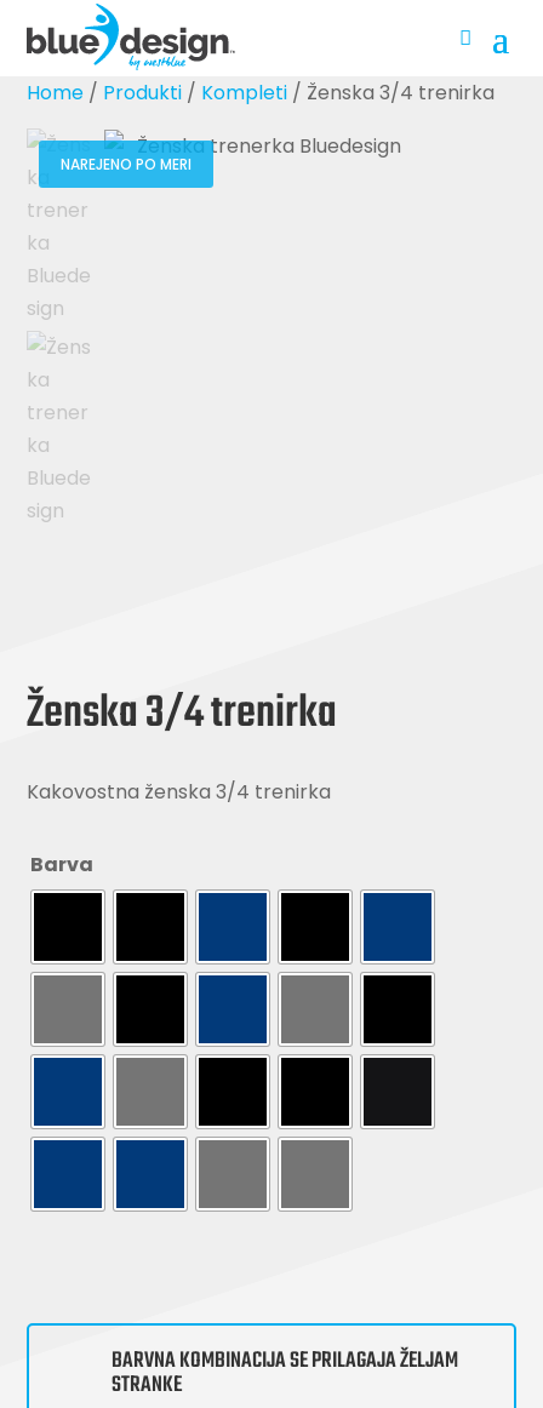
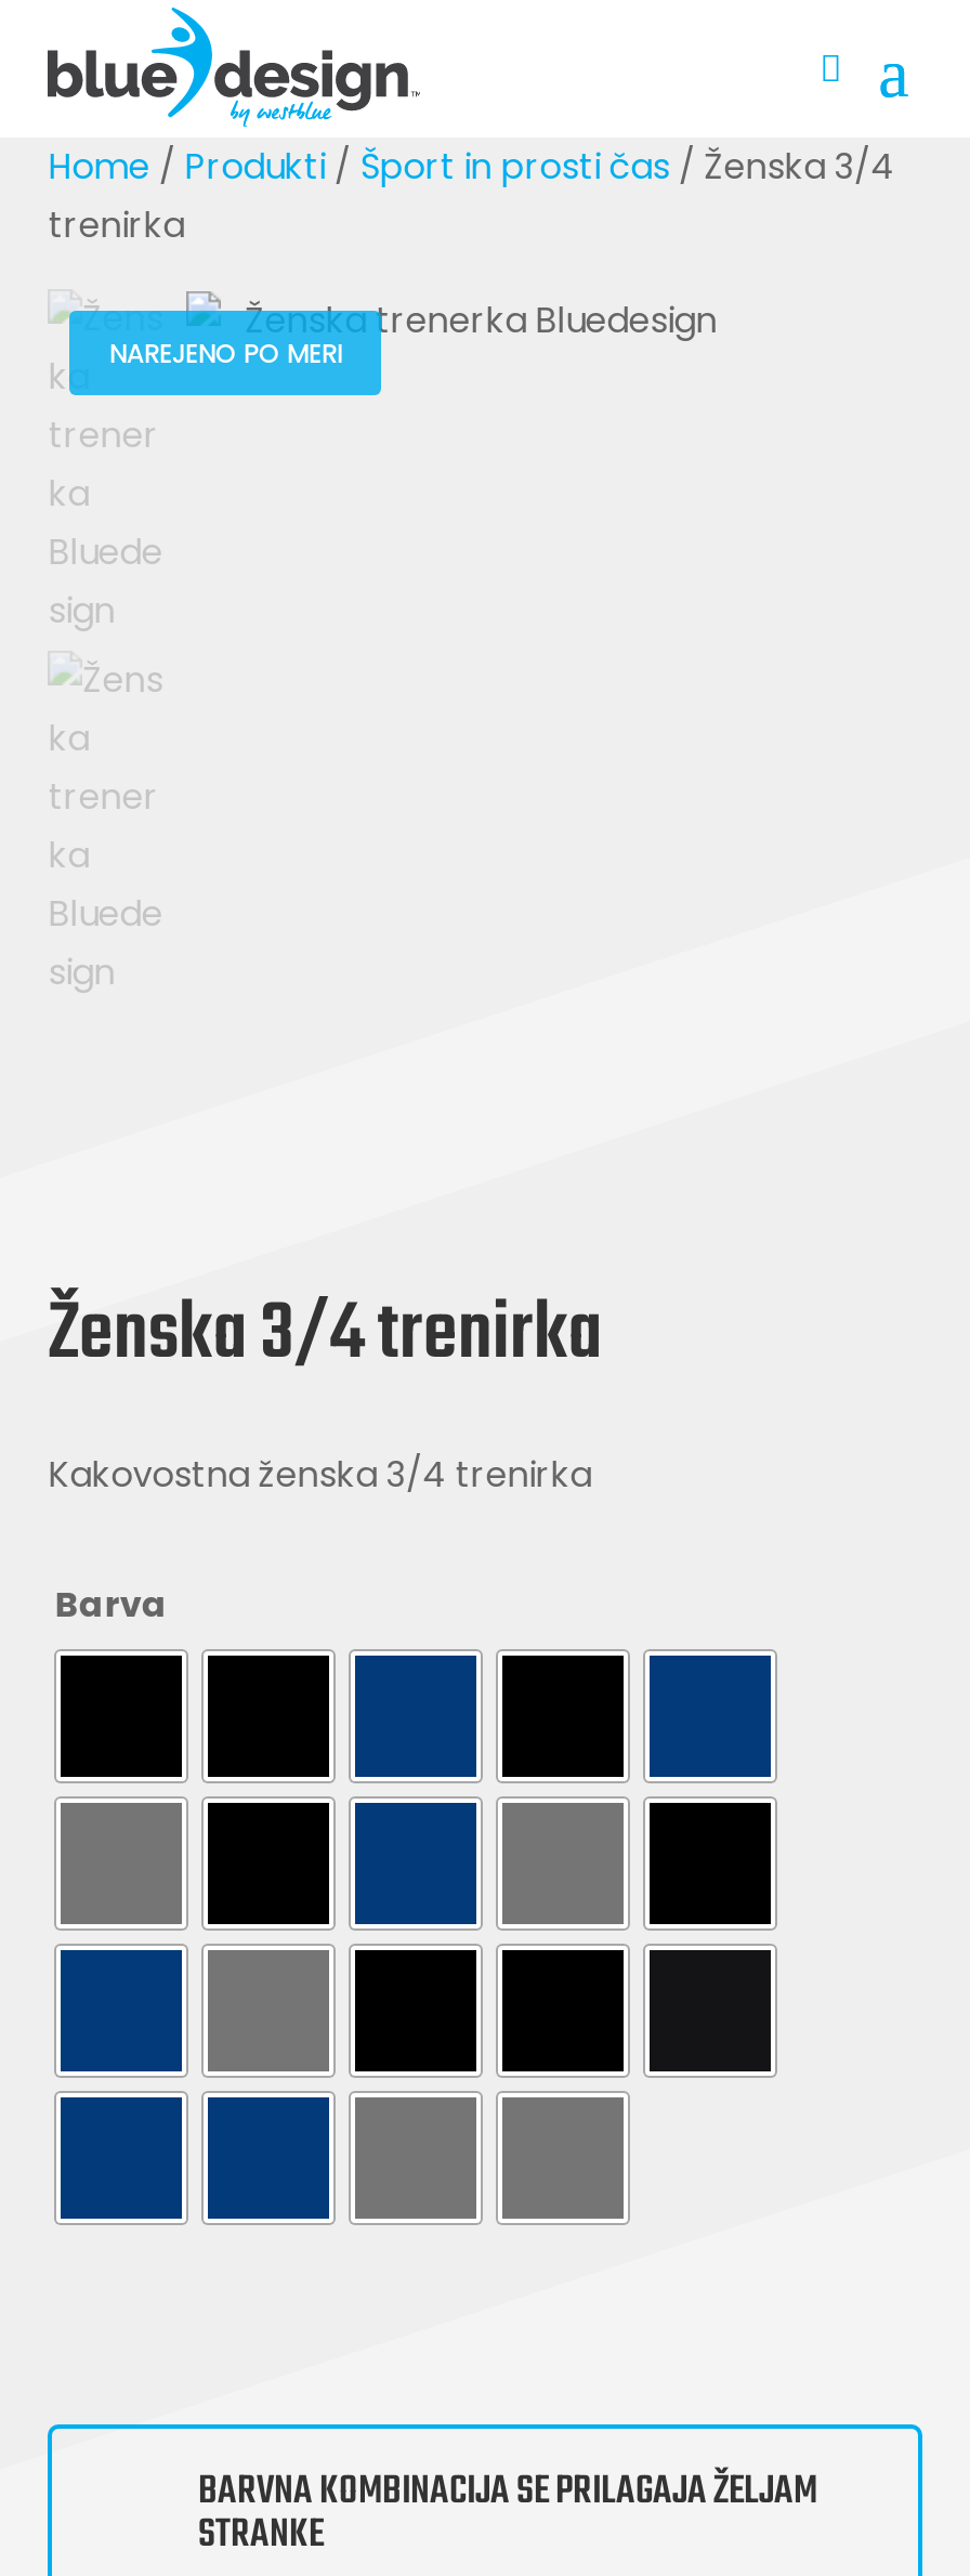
- Home / Produkti / Kompleti / Ženska 3/4 trenirka
+ Home / Produkti / Šport in prosti čas / Ženska 3/4
+ trenirka
